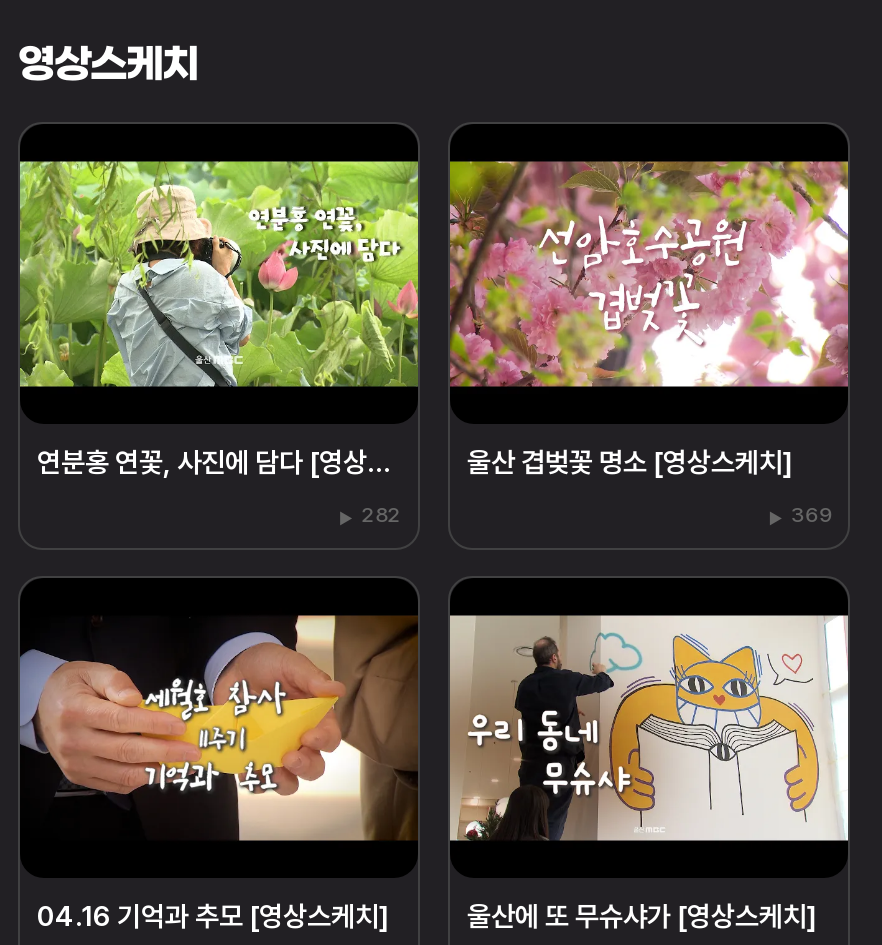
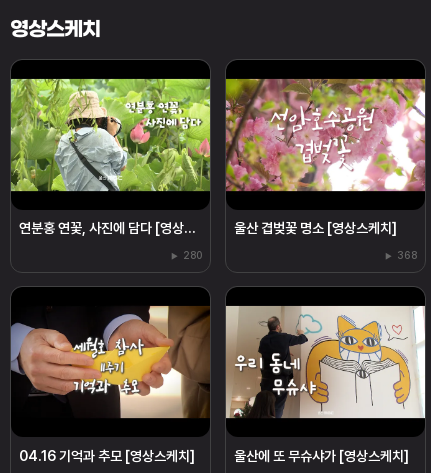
- 282
+ 280

- 369
+ 368
